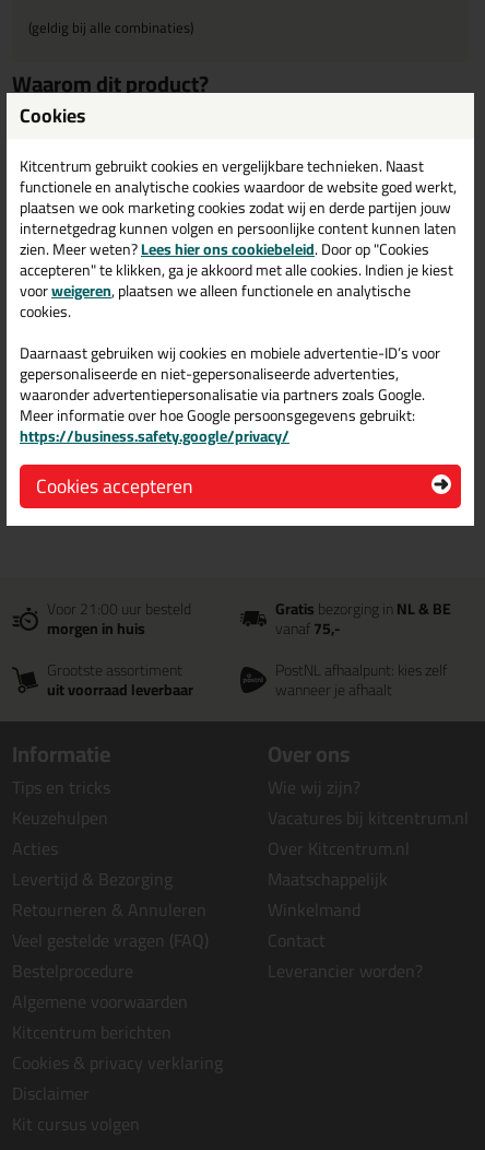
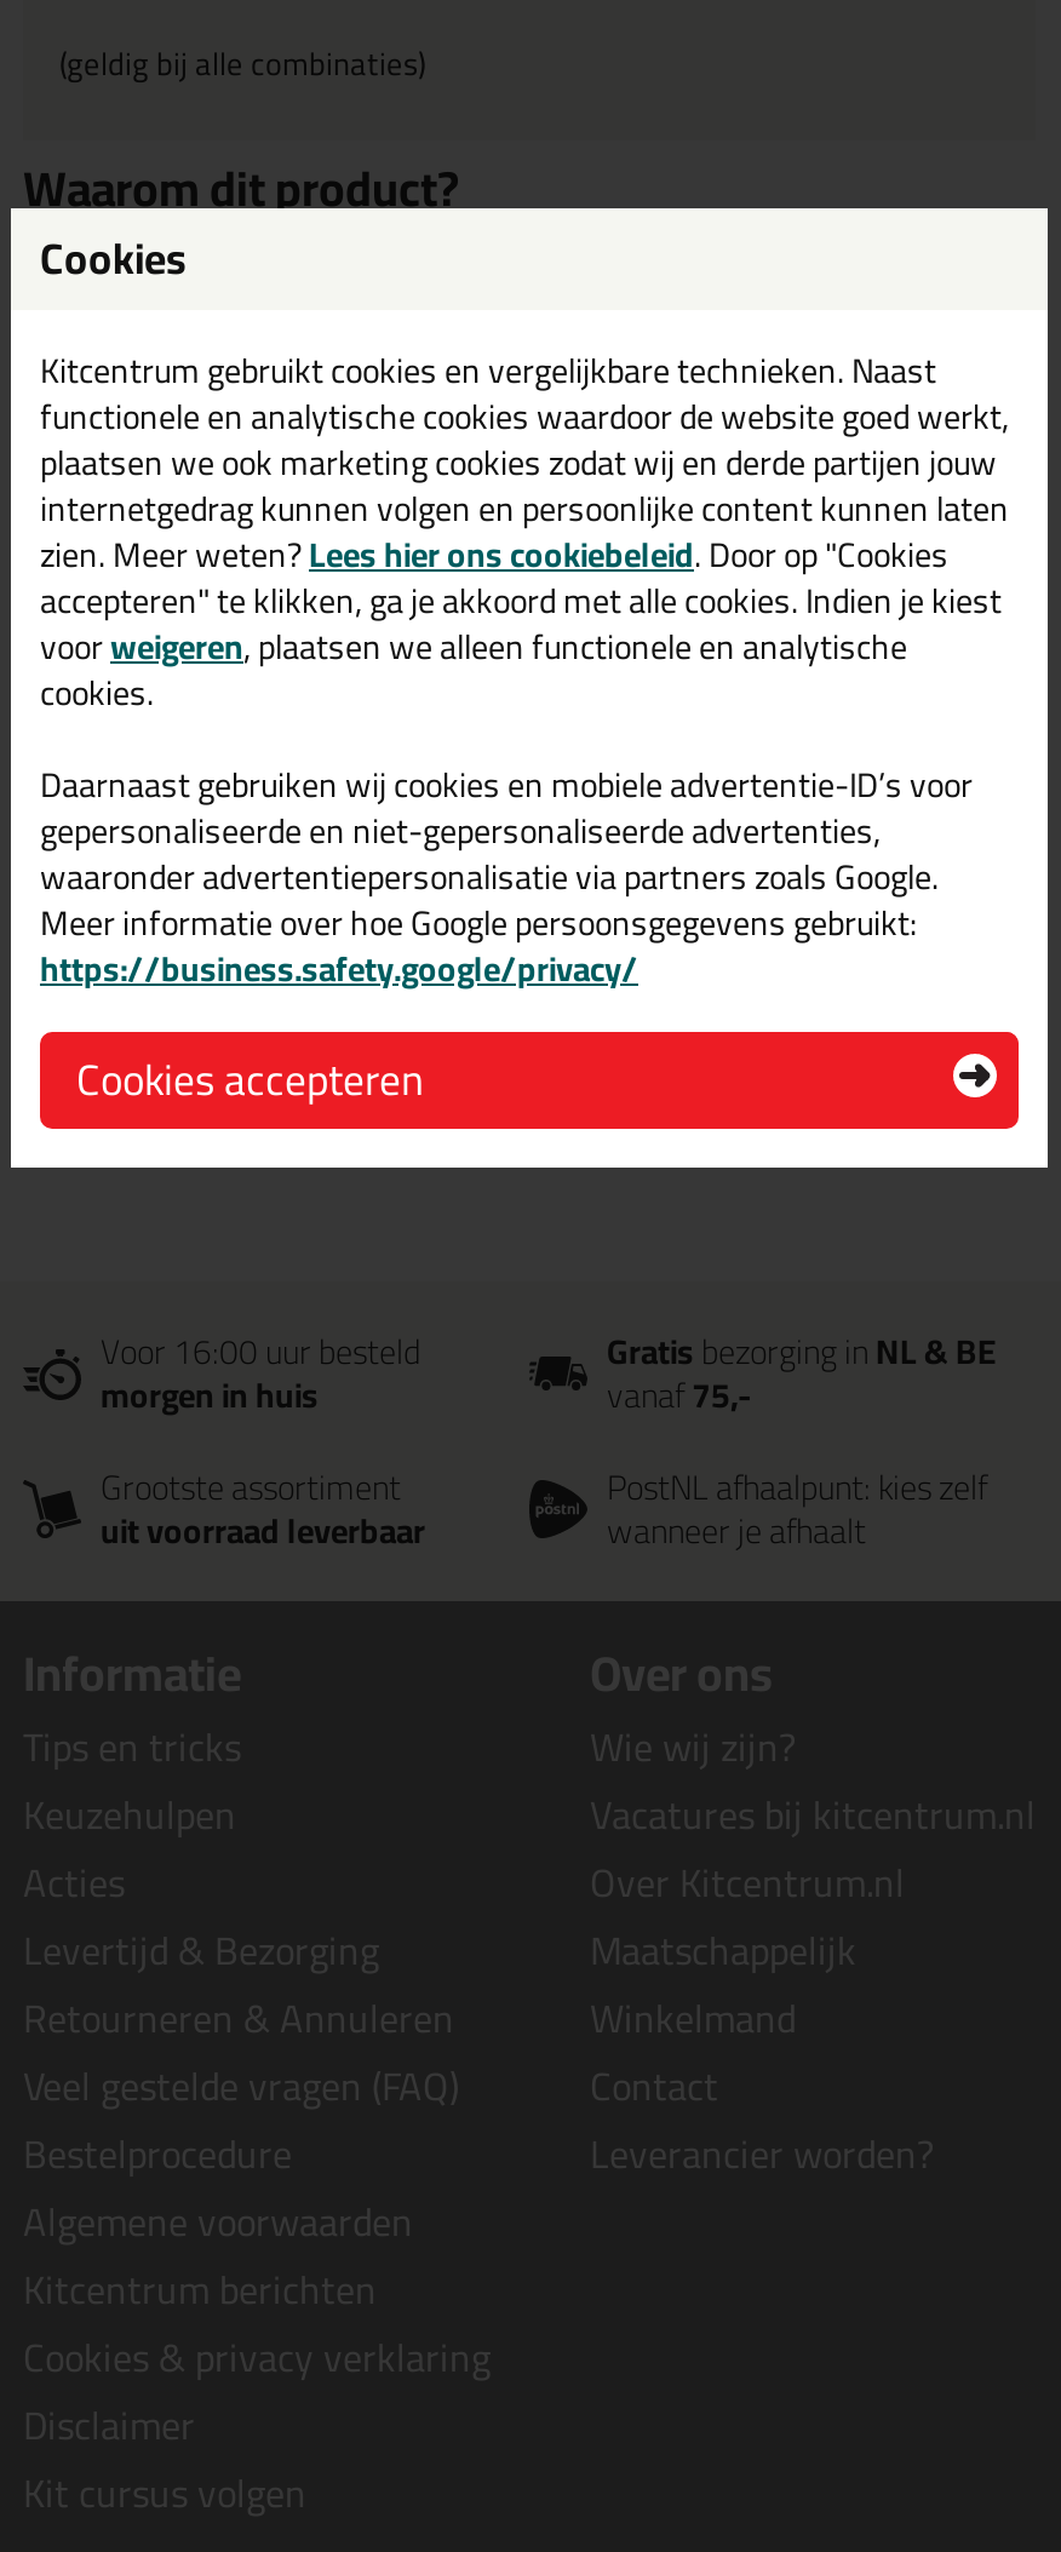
- Voor 21:00 uur besteld
+ Voor 16:00 uur besteld
